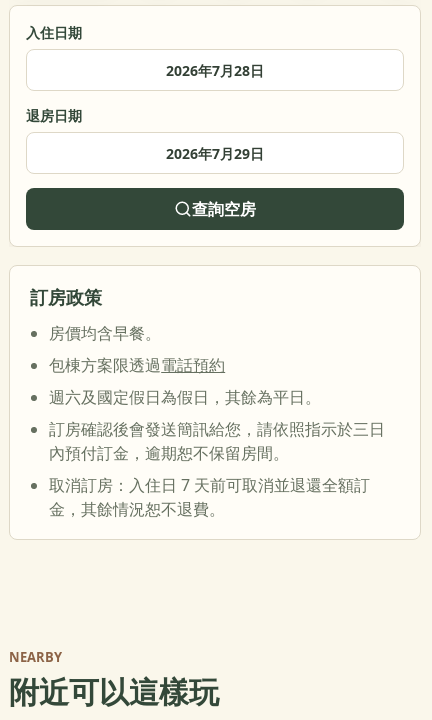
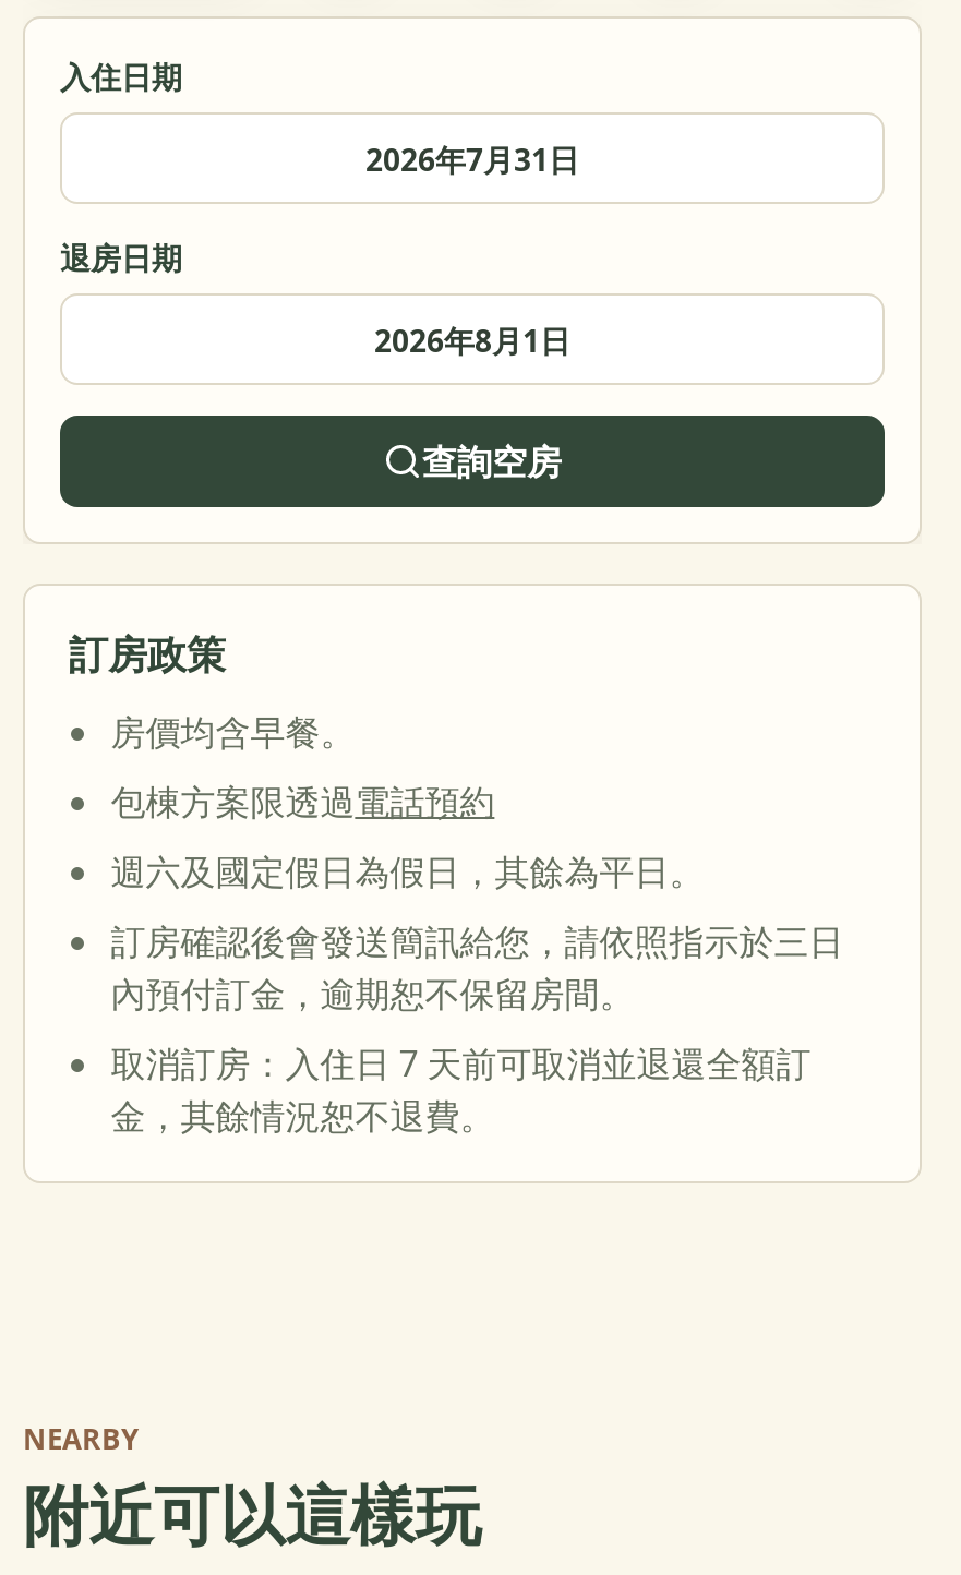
- 2026年7月28日
+ 2026年7月31日

- 2026年7月29日
+ 2026年8月1日
